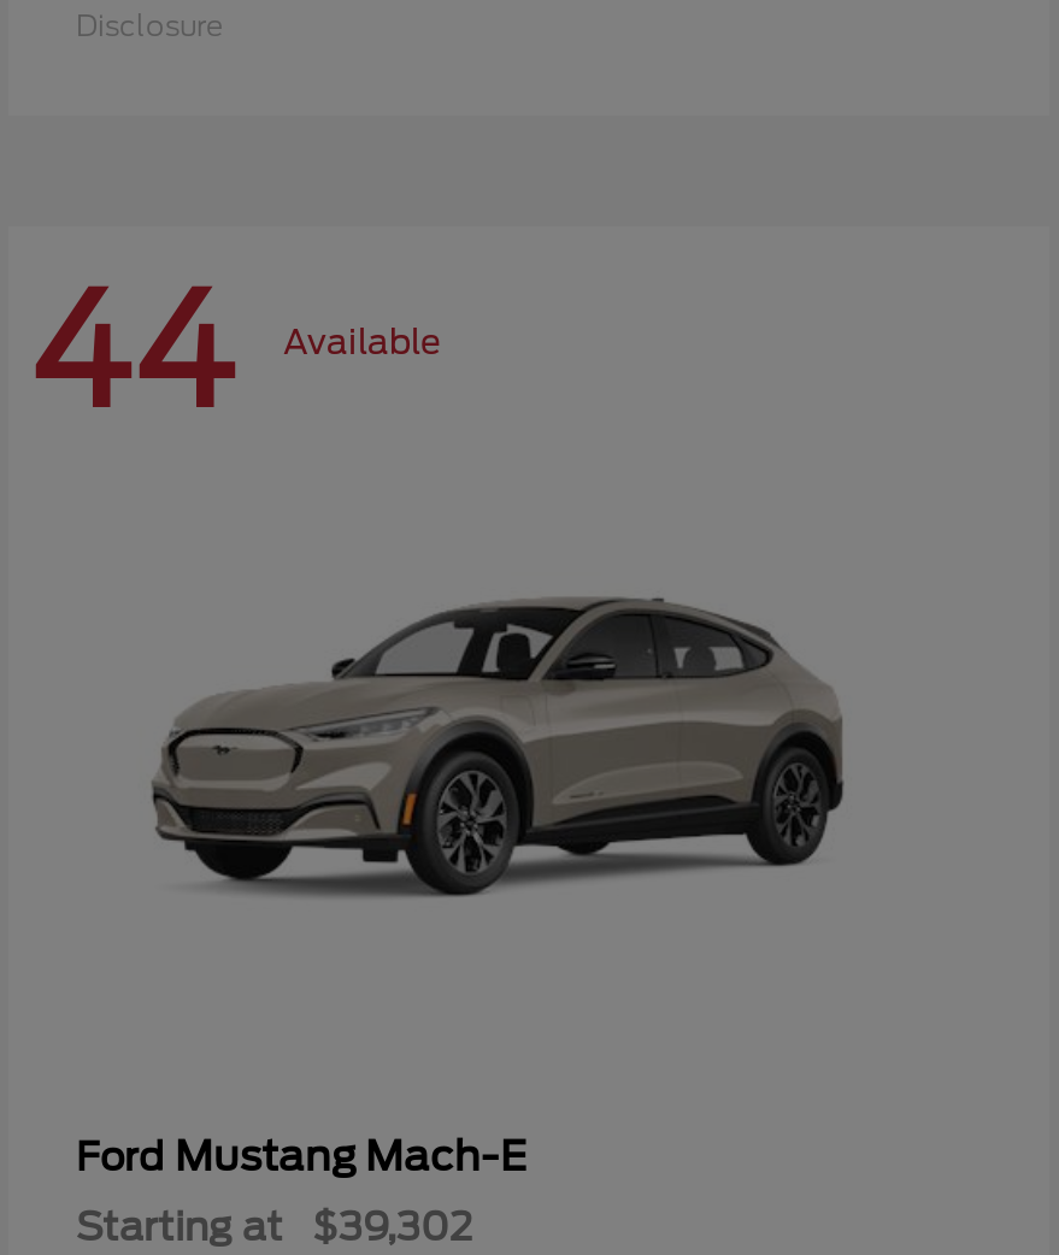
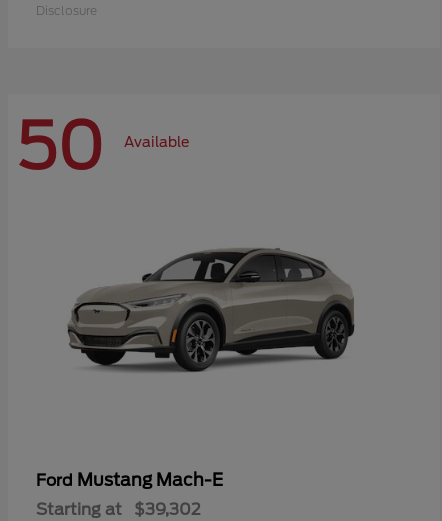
- 44 Available
+ 50 Available
